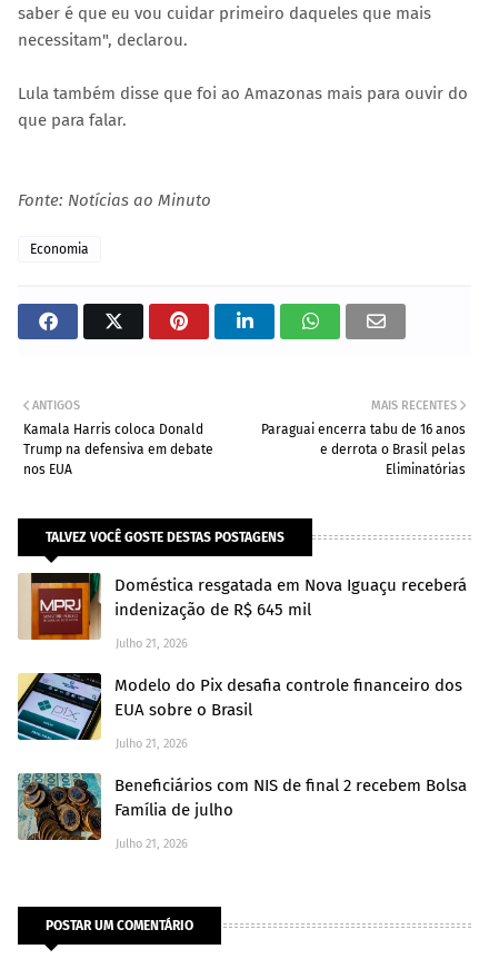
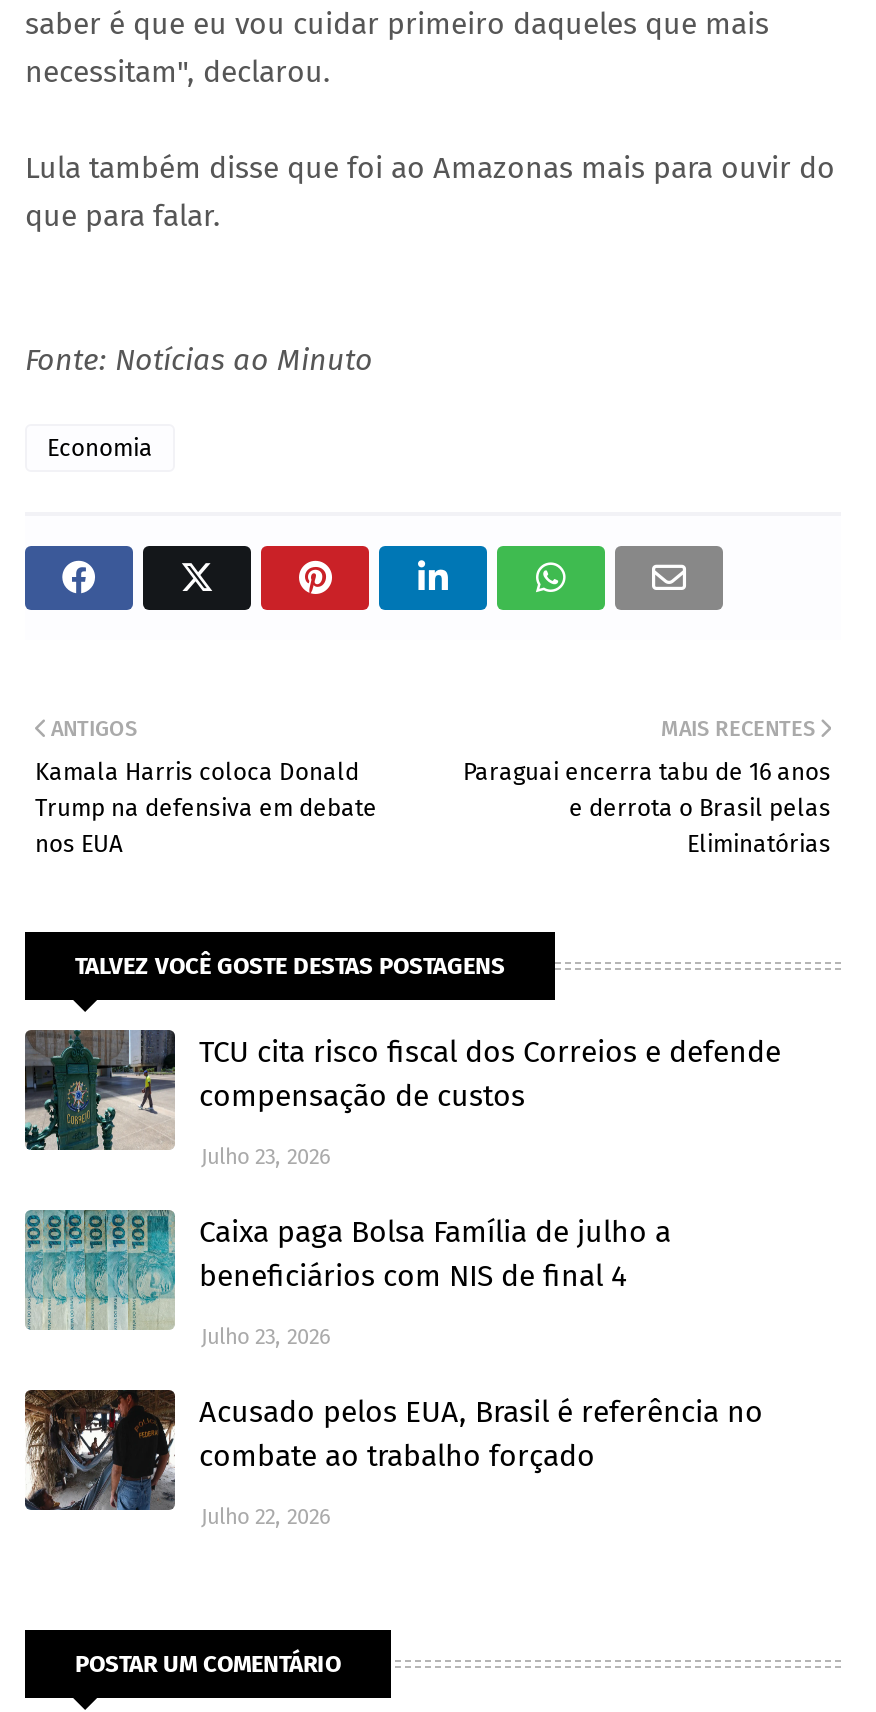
- [image]
- Doméstica resgatada em Nova Iguaçu receberá
- indenização de R$ 645 mil
+ [image]
+ TCU cita risco fiscal dos Correios e defende
+ compensação de custos

- Julho 21, 2026
+ Julho 23, 2026

- [image]
- Modelo do Pix desafia controle financeiro dos
- EUA sobre o Brasil
+ [image]
+ Caixa paga Bolsa Família de julho a
+ beneficiários com NIS de final 4

- Julho 21, 2026
+ Julho 23, 2026

- [image]
- Beneficiários com NIS de final 2 recebem Bolsa
- Família de julho
+ [image]
+ Acusado pelos EUA, Brasil é referência no
+ combate ao trabalho forçado

- Julho 21, 2026
+ Julho 22, 2026
